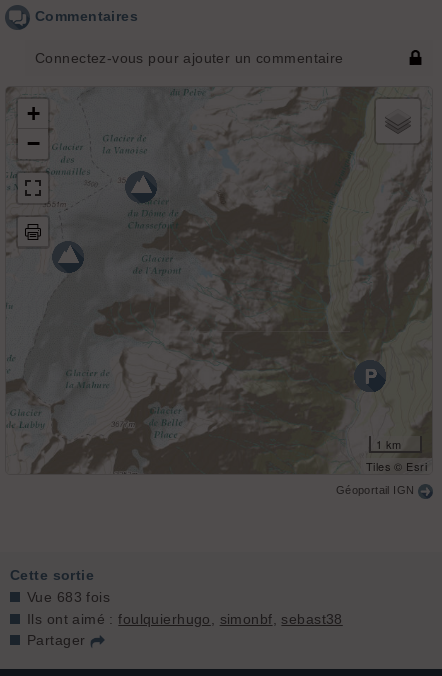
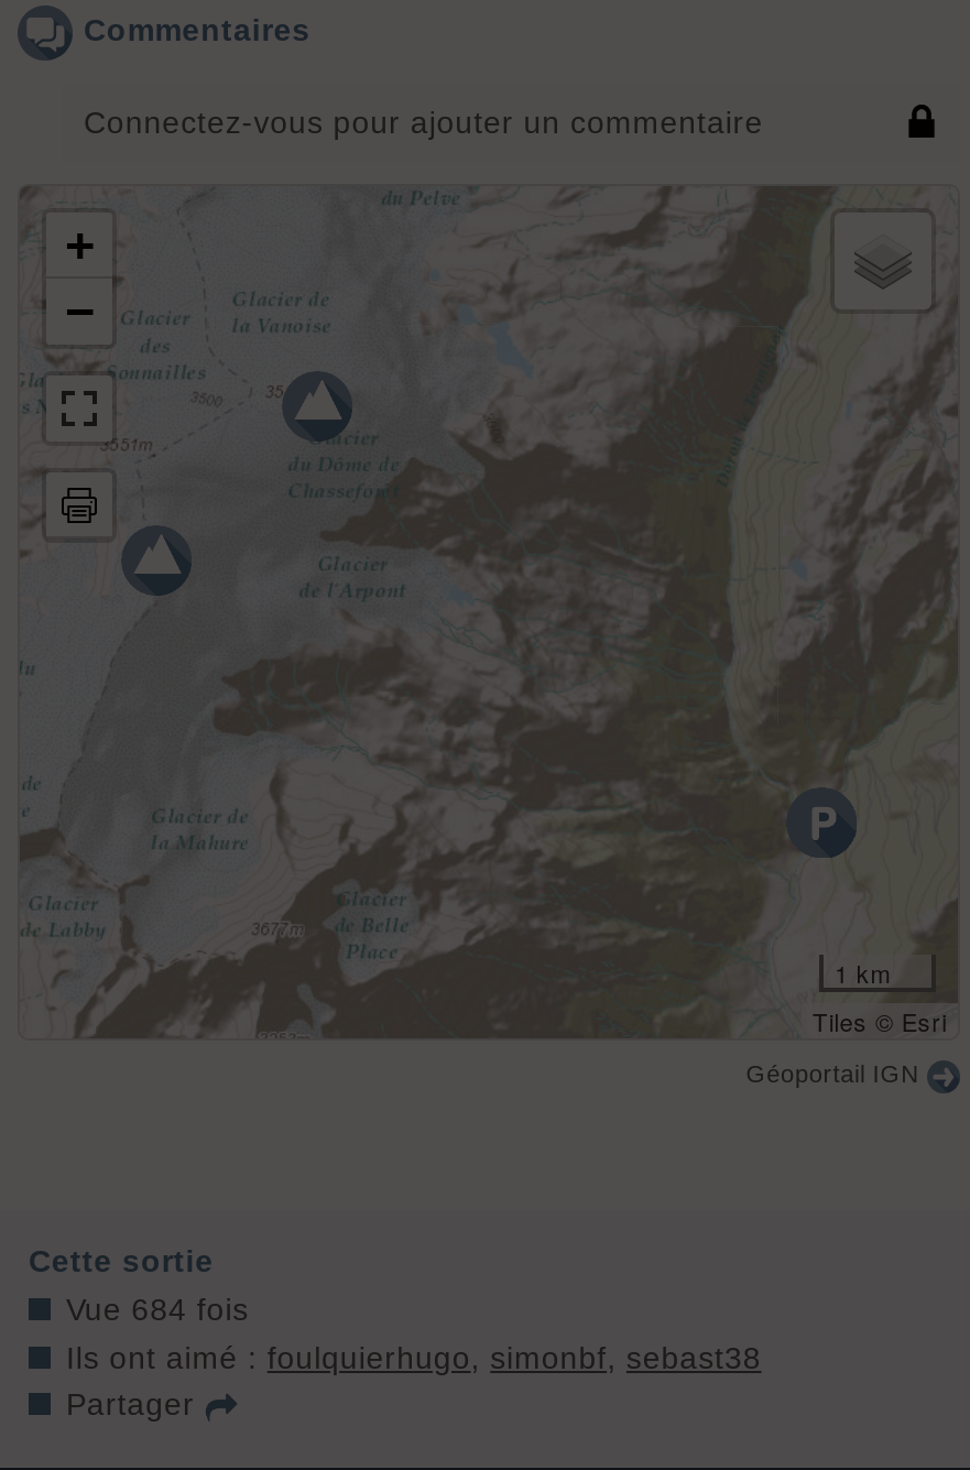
- Vue 683 fois
+ Vue 684 fois
